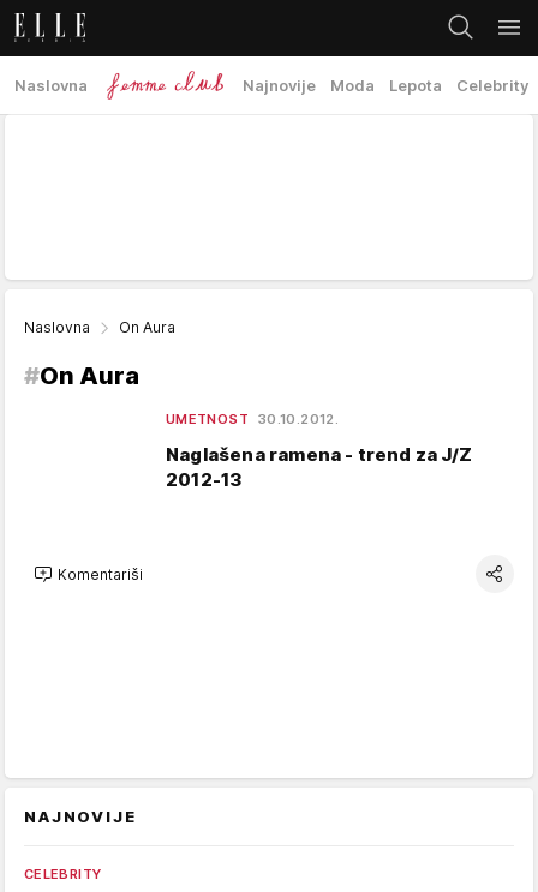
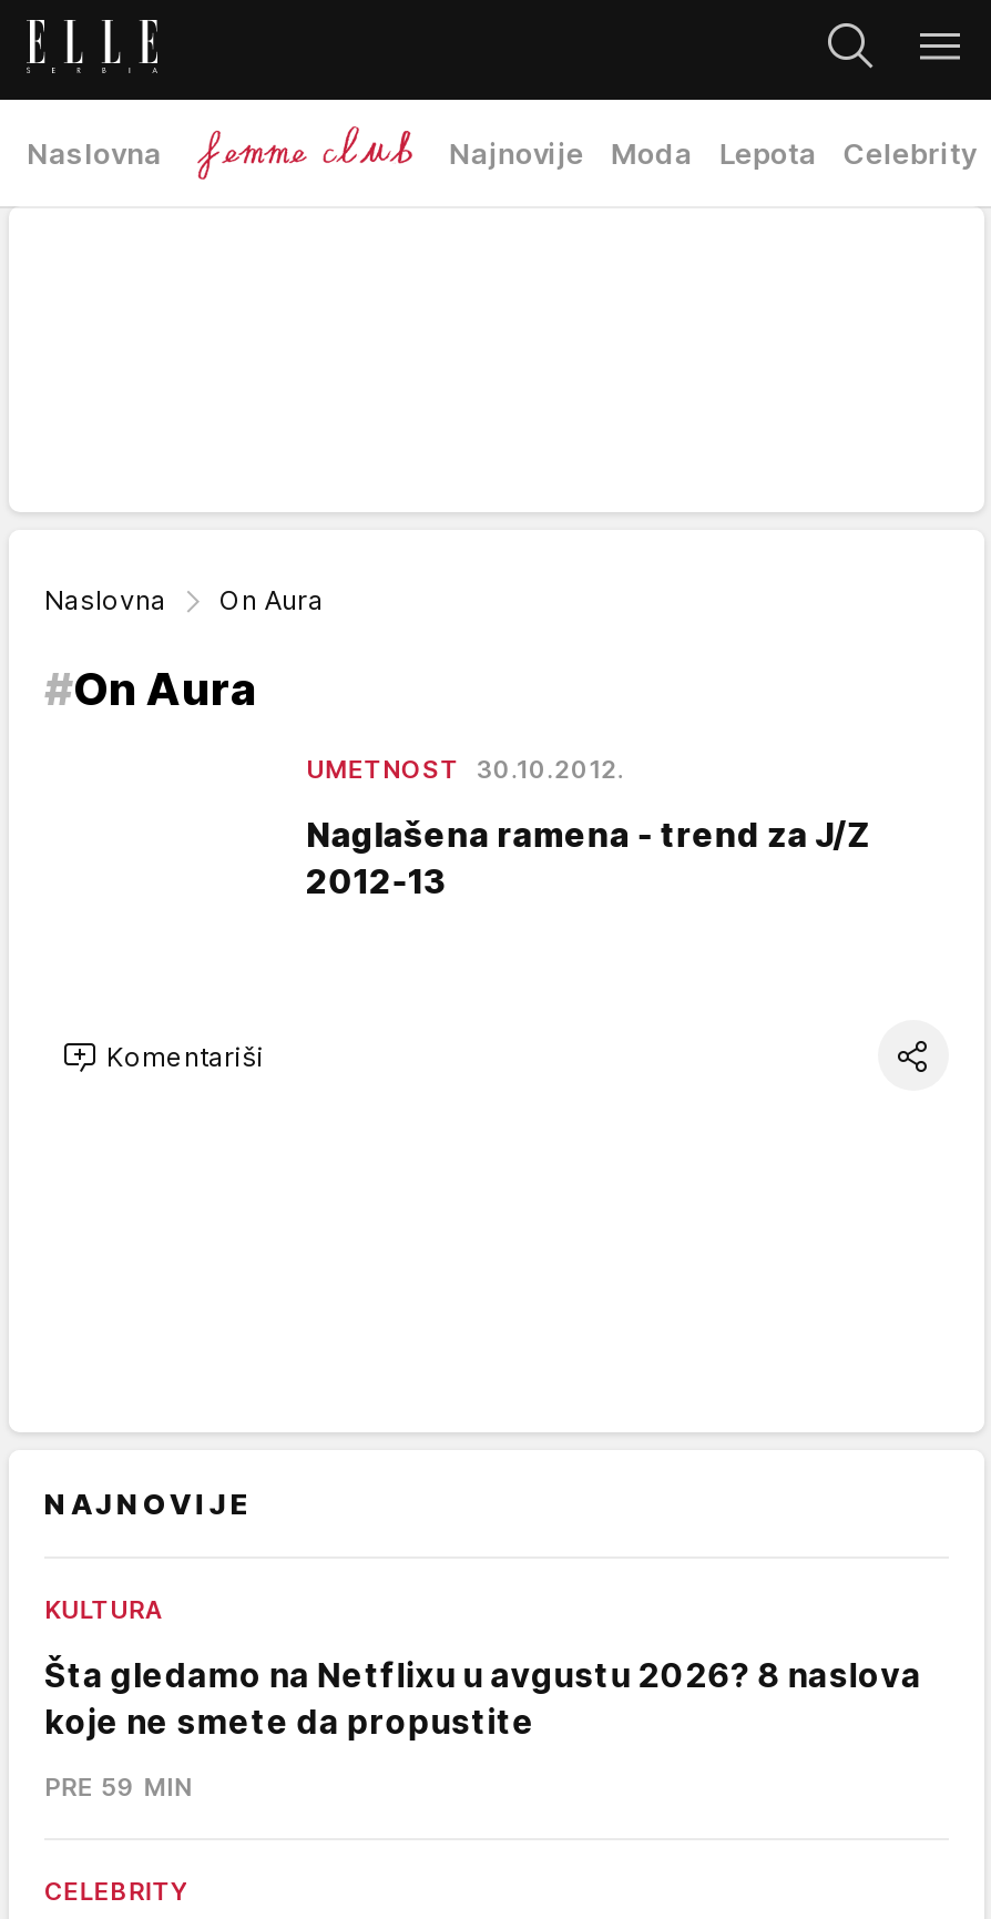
+ KULTURA
+ Šta gledamo na Netflixu u avgustu 2026? 8 naslova
+ koje ne smete da propustite
+ PRE 59 MIN
